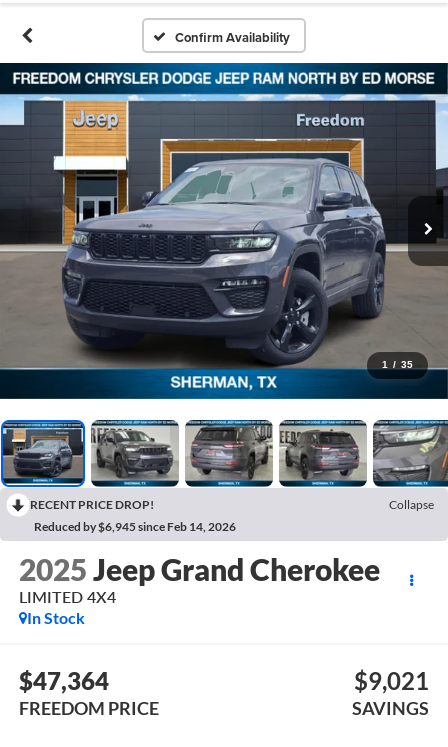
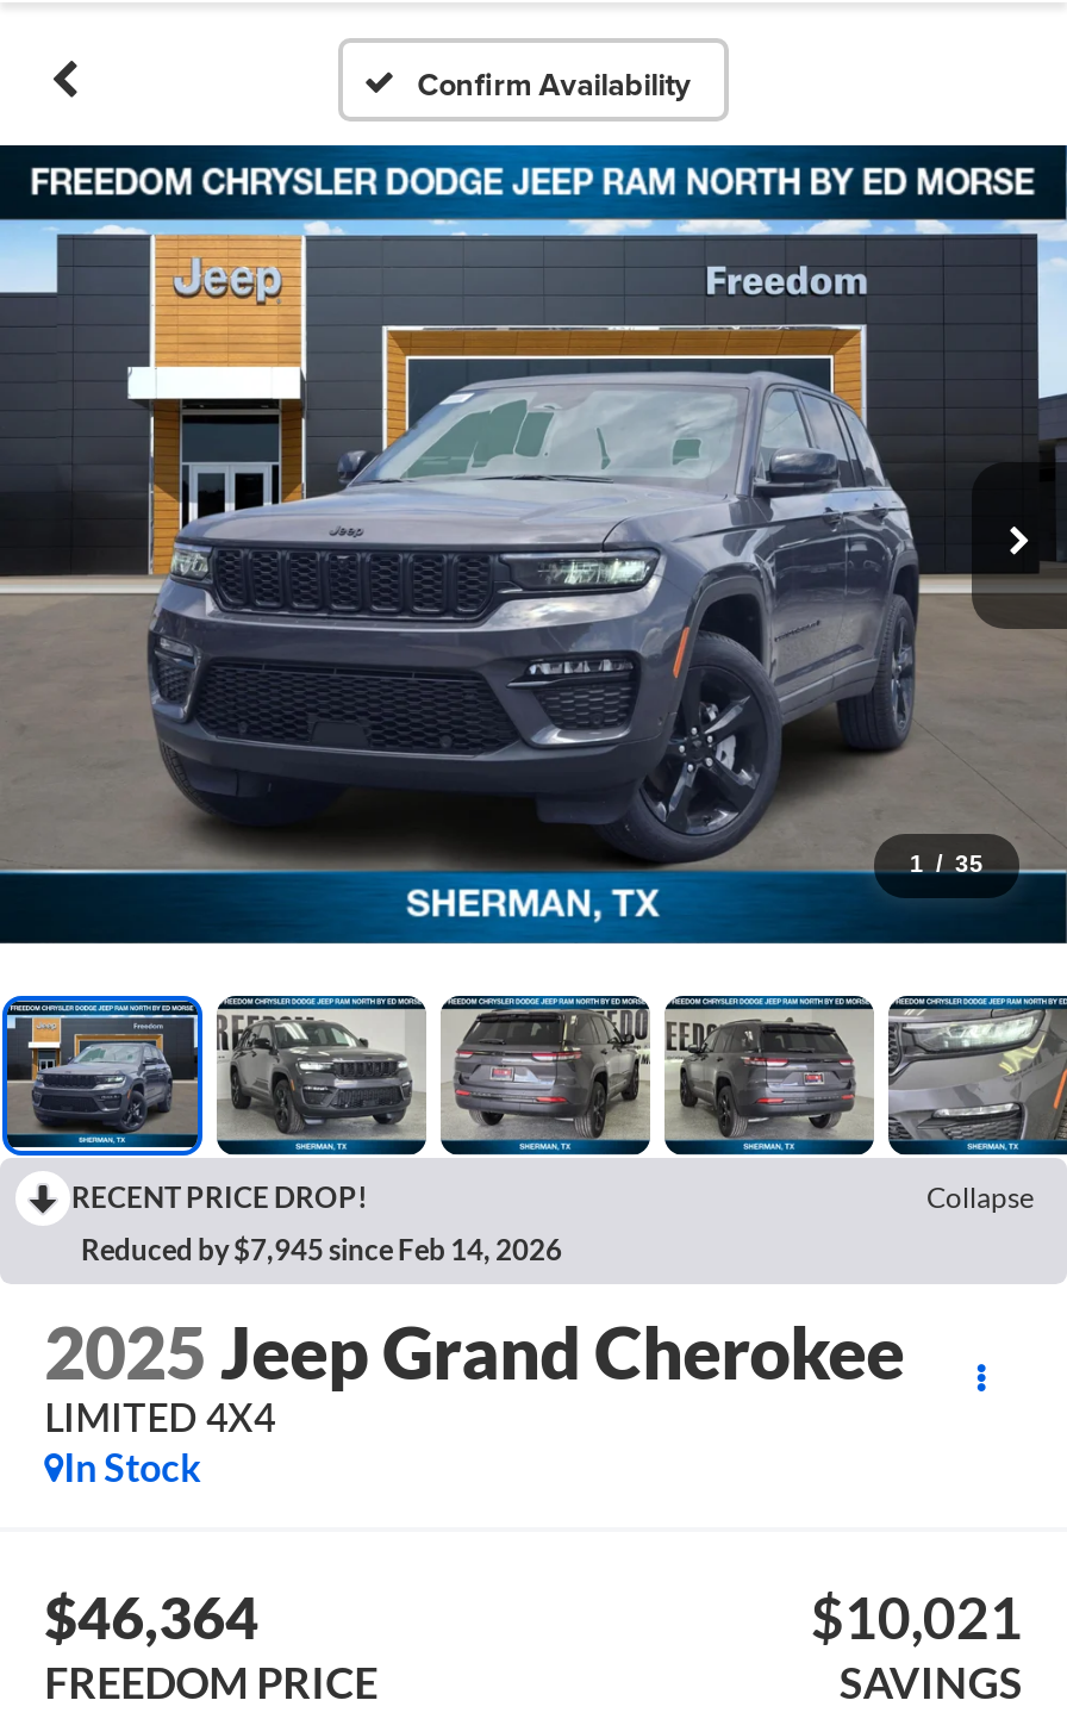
- Reduced by $6,945 since Feb 14, 2026
+ Reduced by $7,945 since Feb 14, 2026

- $47,364
+ $46,364

- $9,021
+ $10,021
